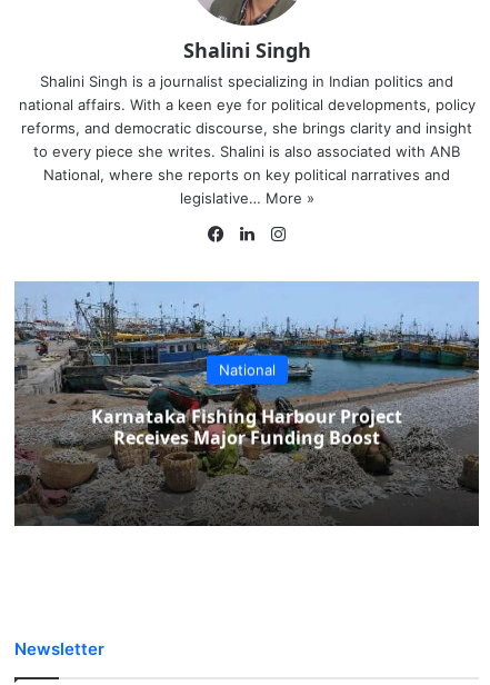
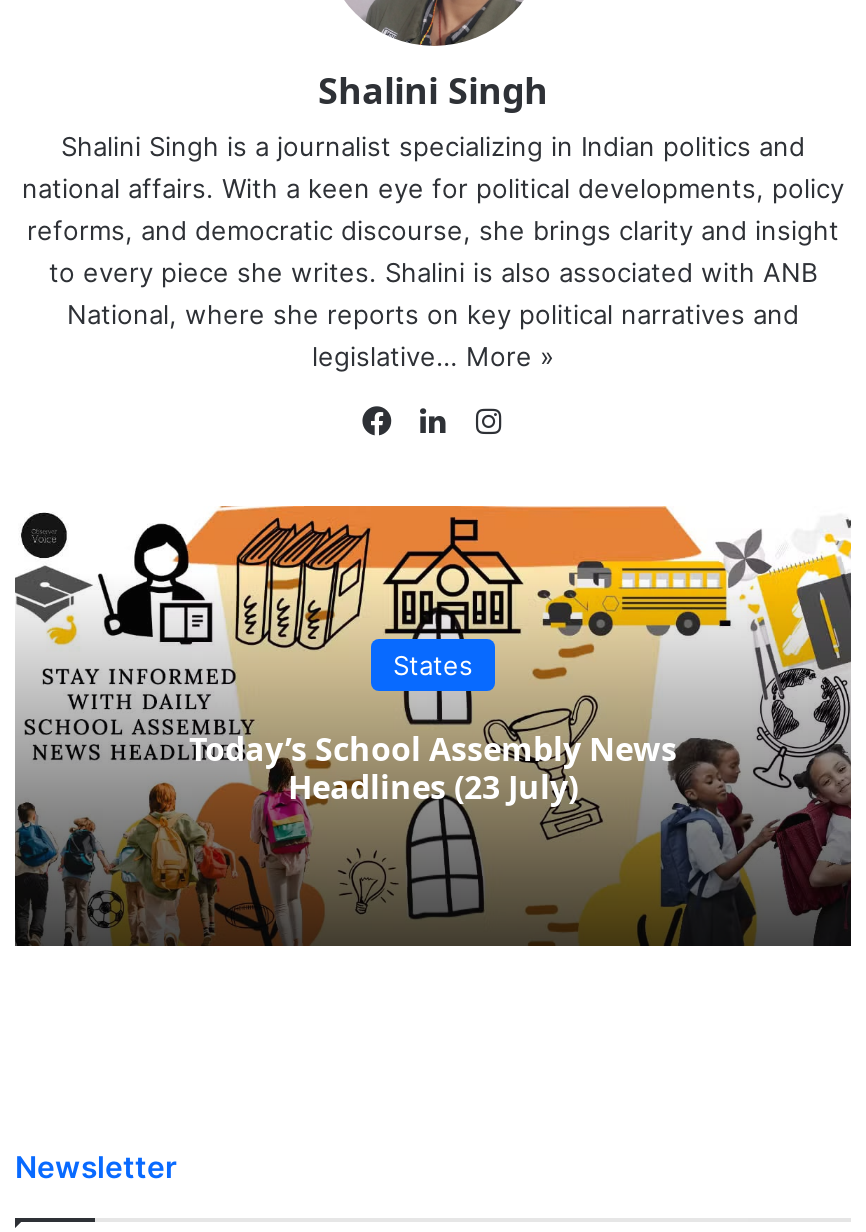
- [image]
- National
+ [image]
+ States

- Karnataka Fishing Harbour Project
- Receives Major Funding Boost
+ Today’s School Assembly News
+ Headlines (23 July)
